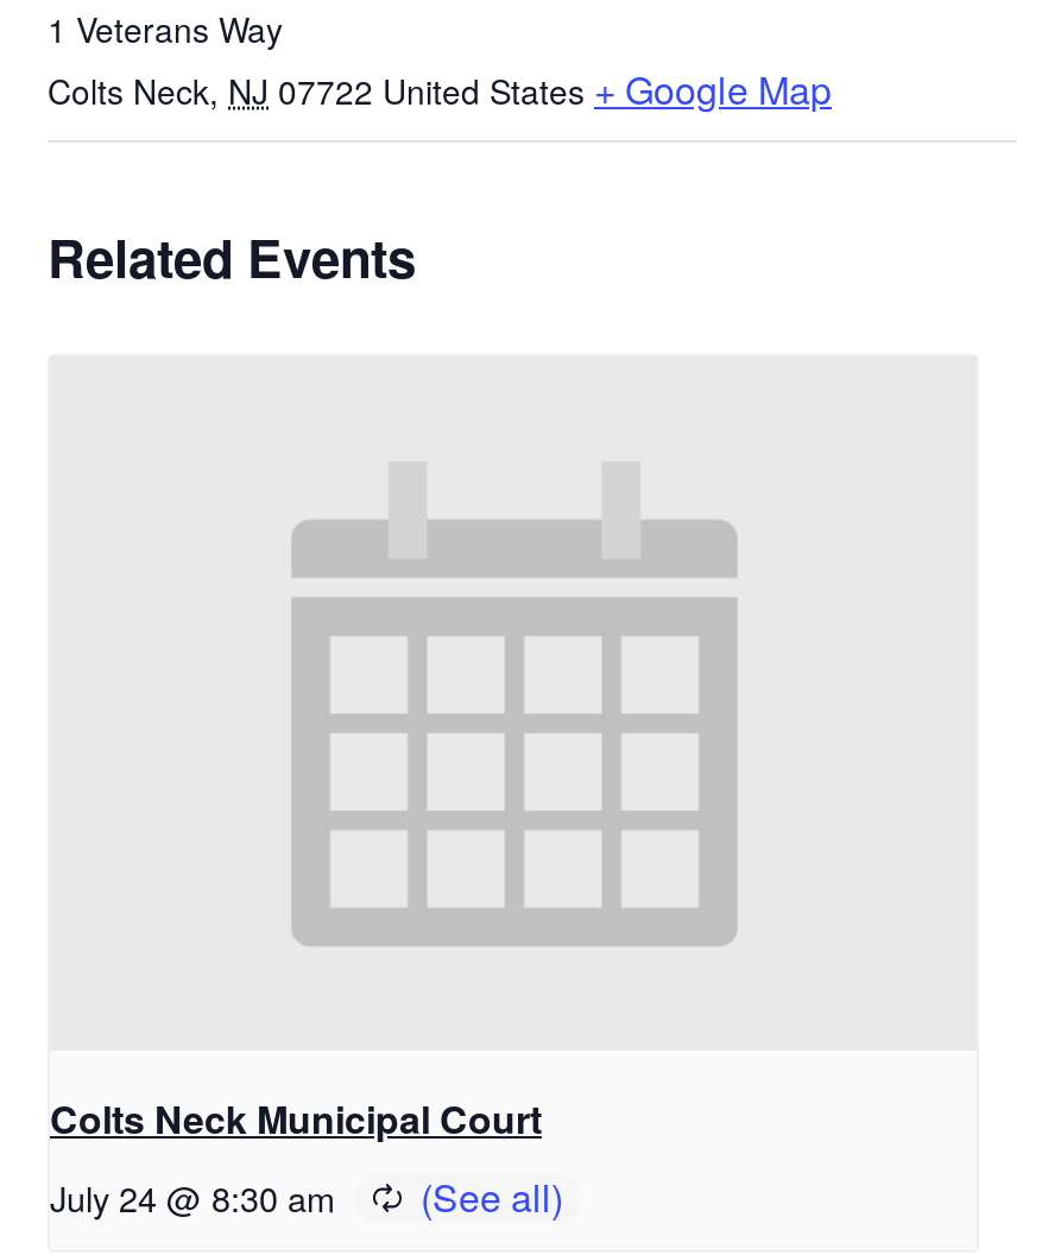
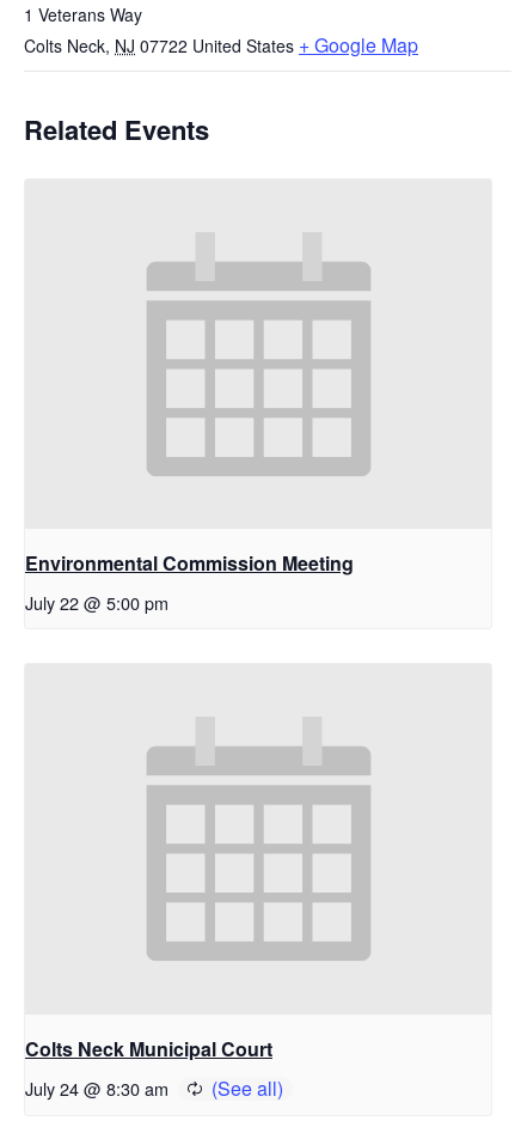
+ Environmental Commission Meeting
+ July 22 @ 5:00 pm
